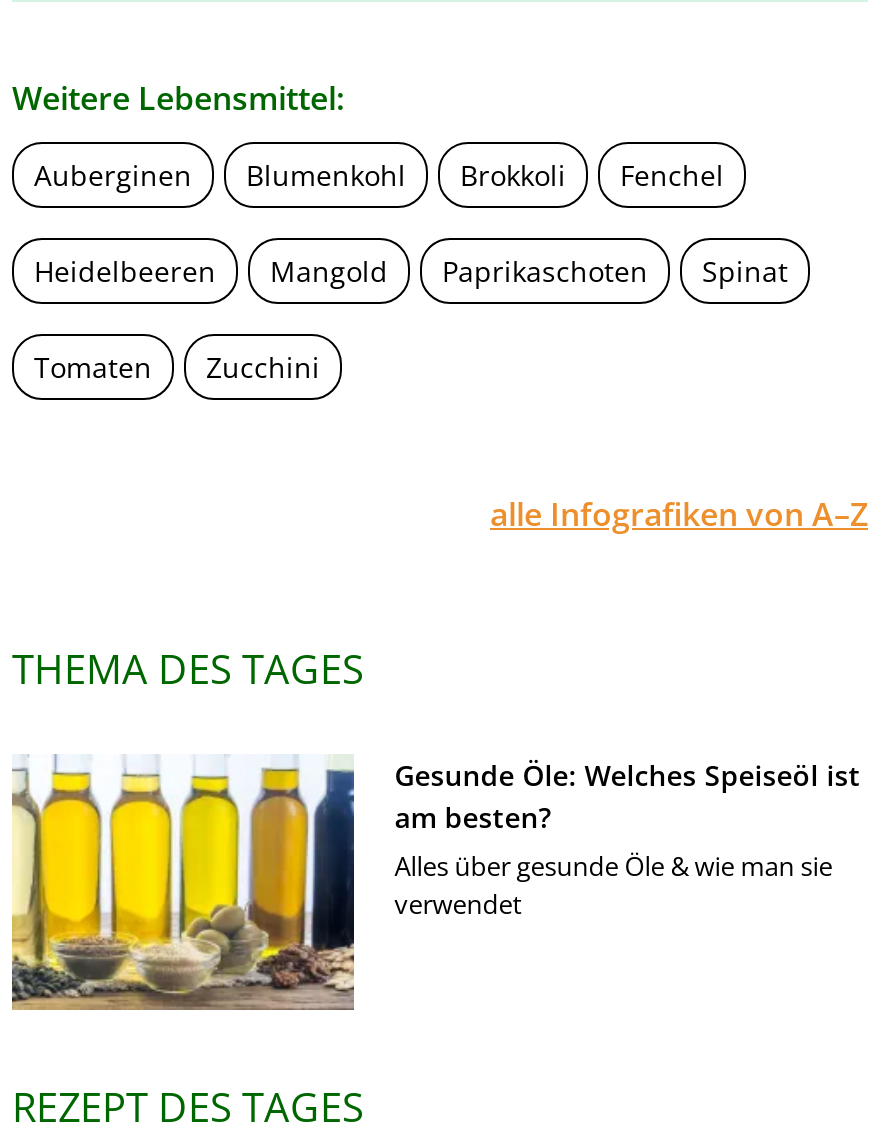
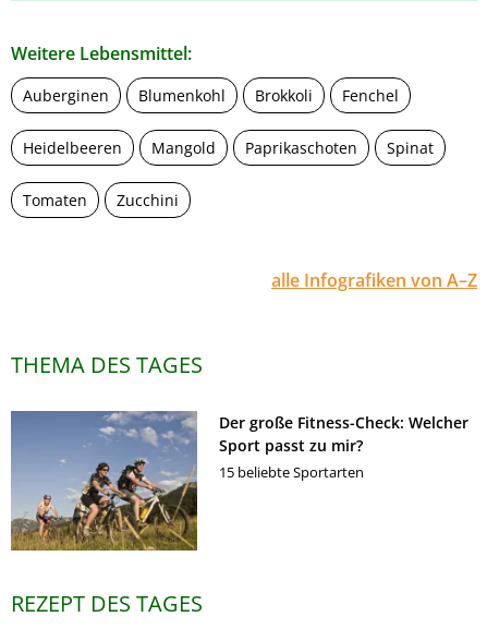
- [image]
- Gesunde Öle: Welches Speiseöl ist
- am besten?
- Alles über gesunde Öle & wie man sie
- verwendet
+ [image]
+ Der große Fitness-Check: Welcher
+ Sport passt zu mir?
+ 15 beliebte Sportarten
